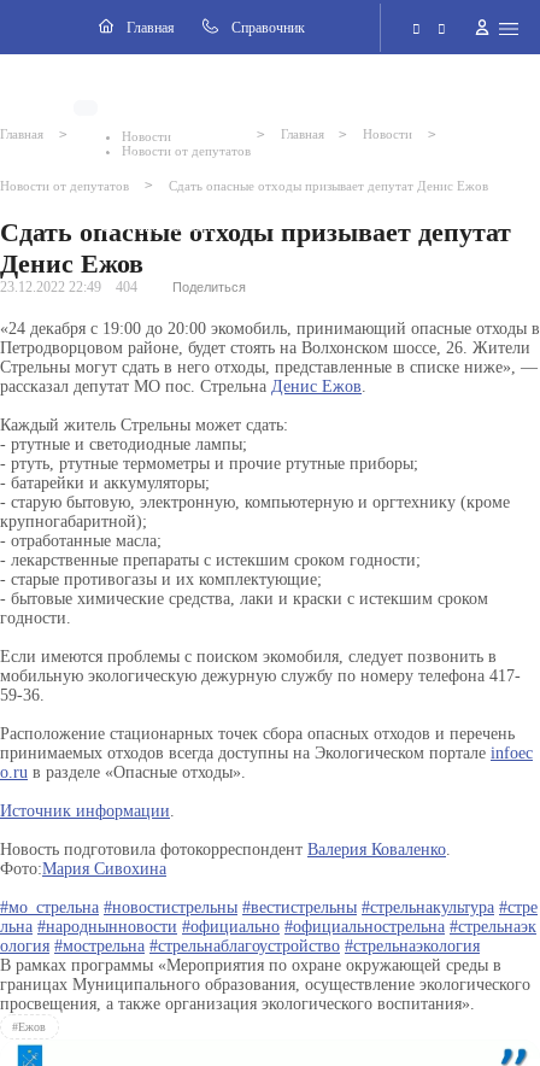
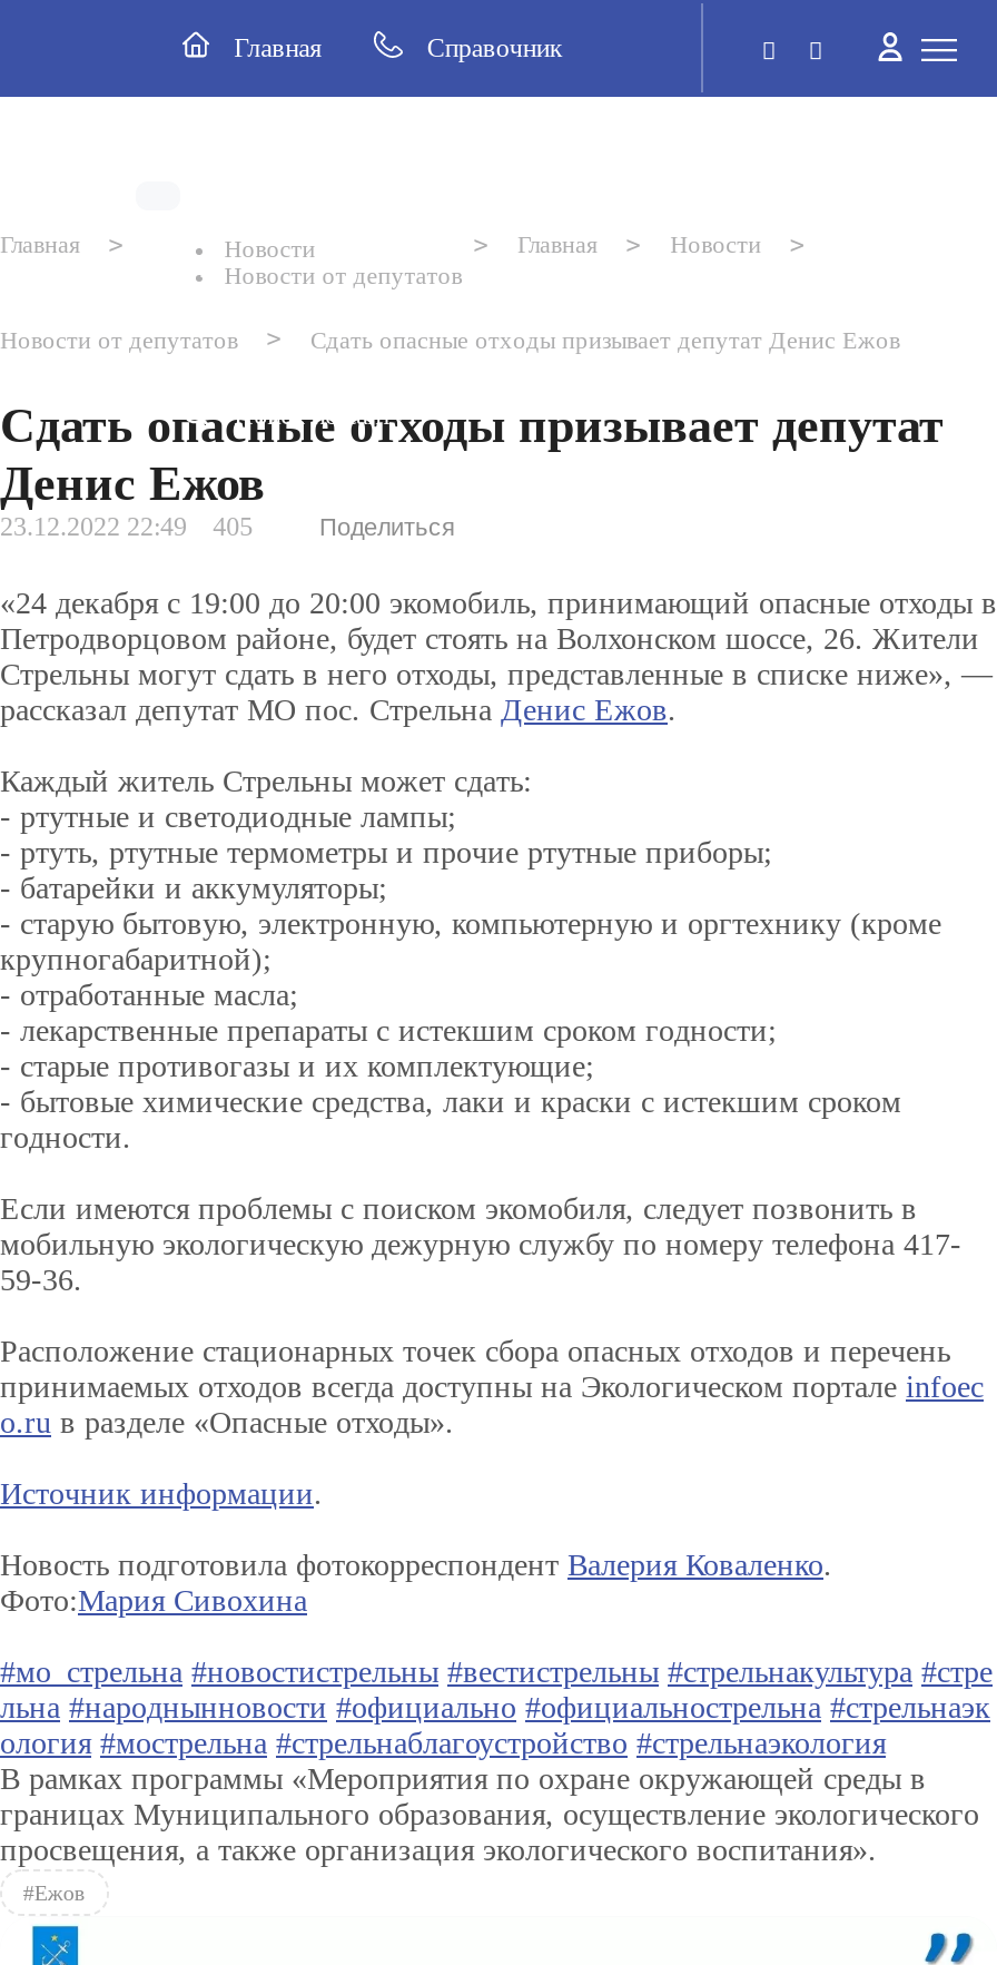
- 23.12.2022 22:49 404
+ 23.12.2022 22:49 405
